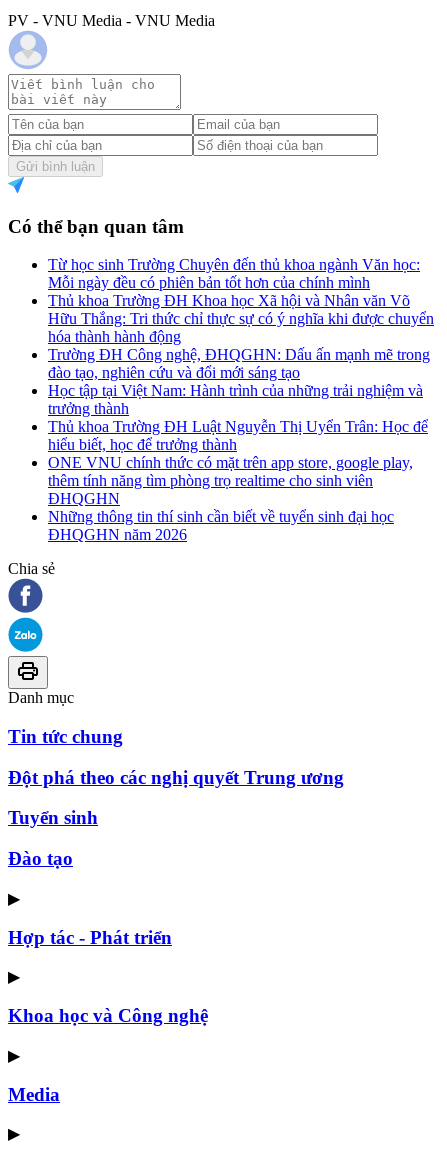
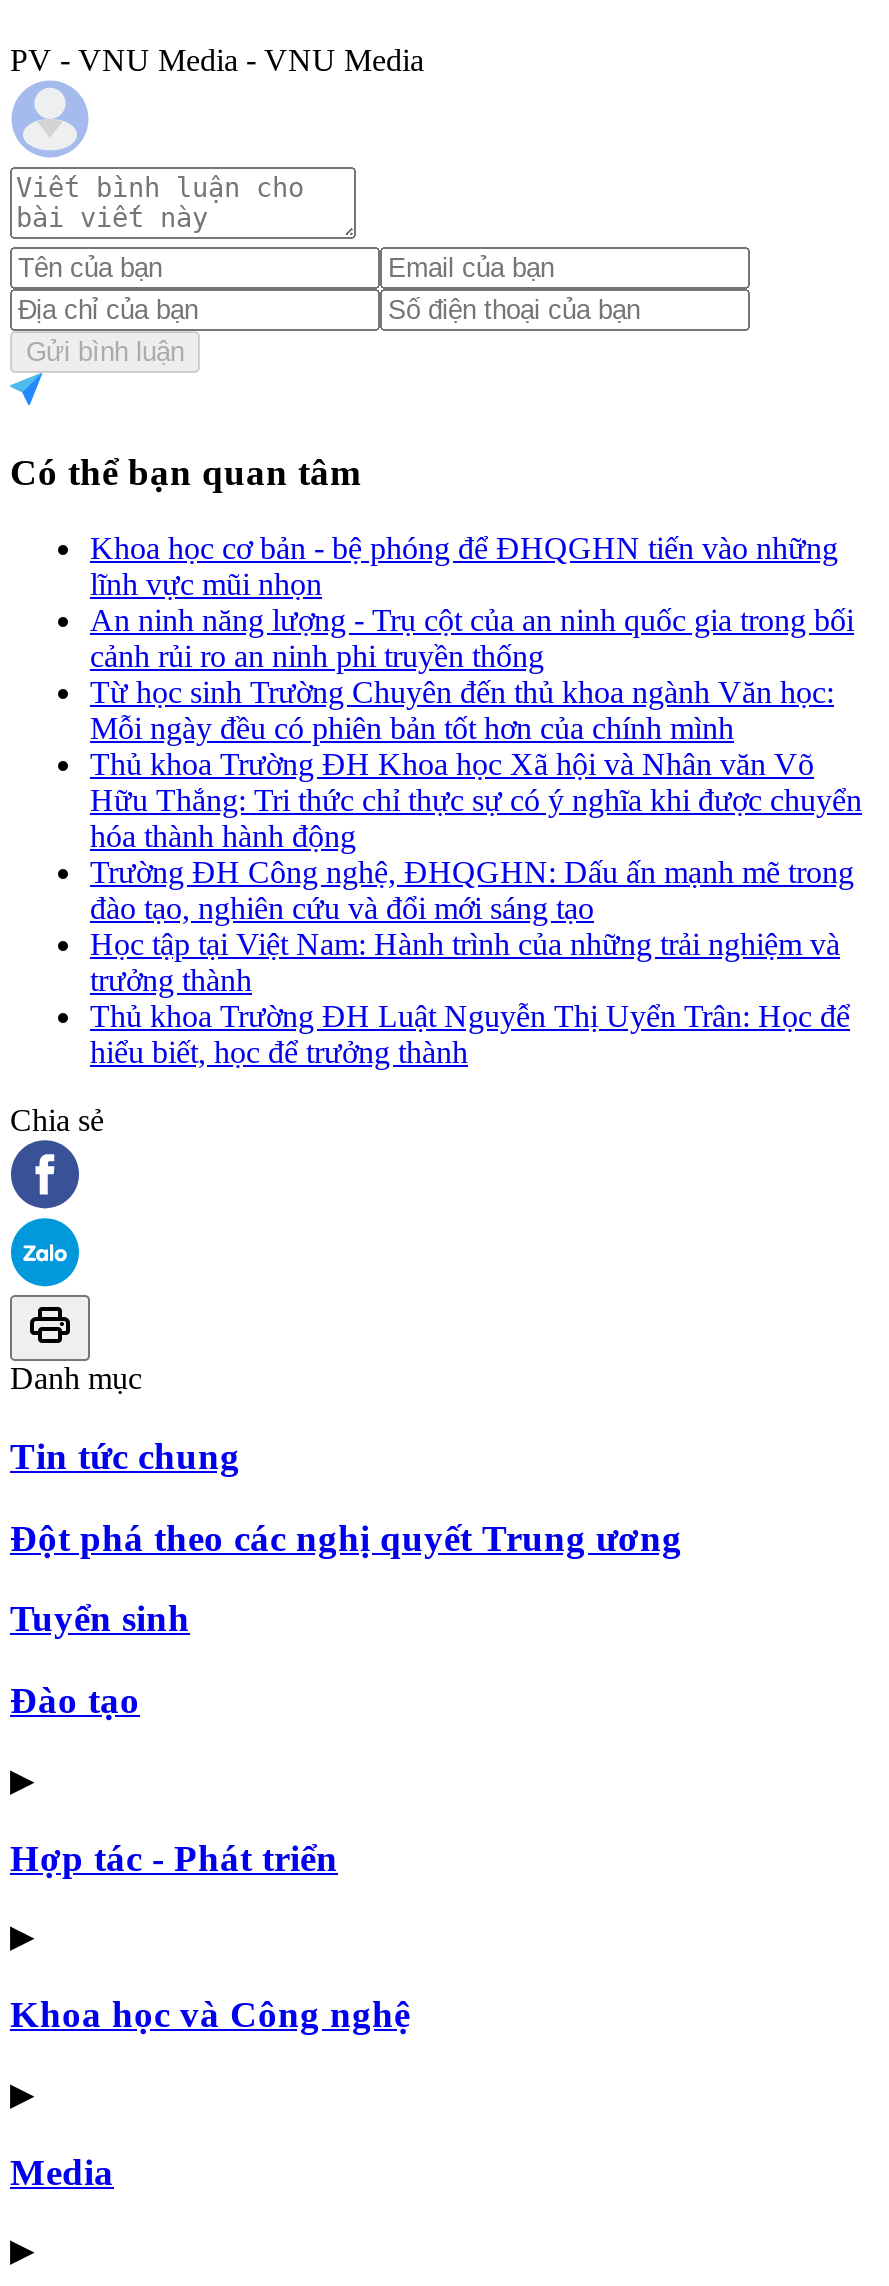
+ Khoa học cơ bản - bệ phóng để ĐHQGHN tiến vào những
+ lĩnh vực mũi nhọn
+ An ninh năng lượng - Trụ cột của an ninh quốc gia trong bối
+ cảnh rủi ro an ninh phi truyền thống

moved down: Từ học sinh Trường Chuyên đến thủ khoa ngành Văn học: | Mỗi ngày đều có phiên bản tốt hơn của chính mình | Thủ khoa Trường ĐH Khoa học Xã hội và Nhân văn Võ | ... | Thủ khoa Trường ĐH Luật Nguyễn Thị Uyển Trân: Học để | hiểu biết, học để trưởng thành

- ONE VNU chính thức có mặt trên app store, google play,
- thêm tính năng tìm phòng trọ realtime cho sinh viên
- ĐHQGHN
- Những thông tin thí sinh cần biết về tuyển sinh đại học
- ĐHQGHN năm 2026
